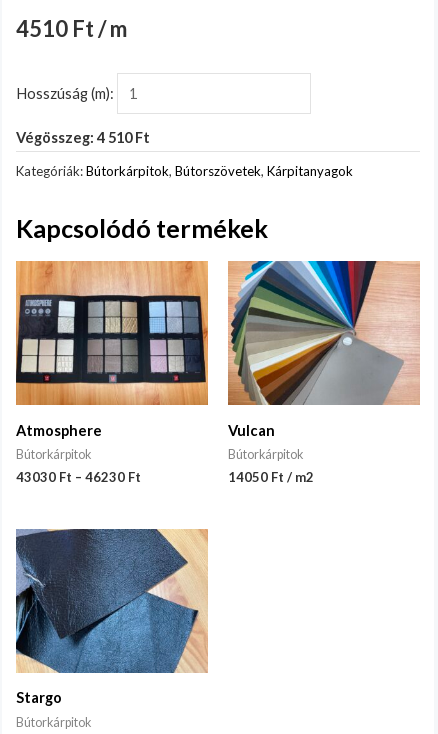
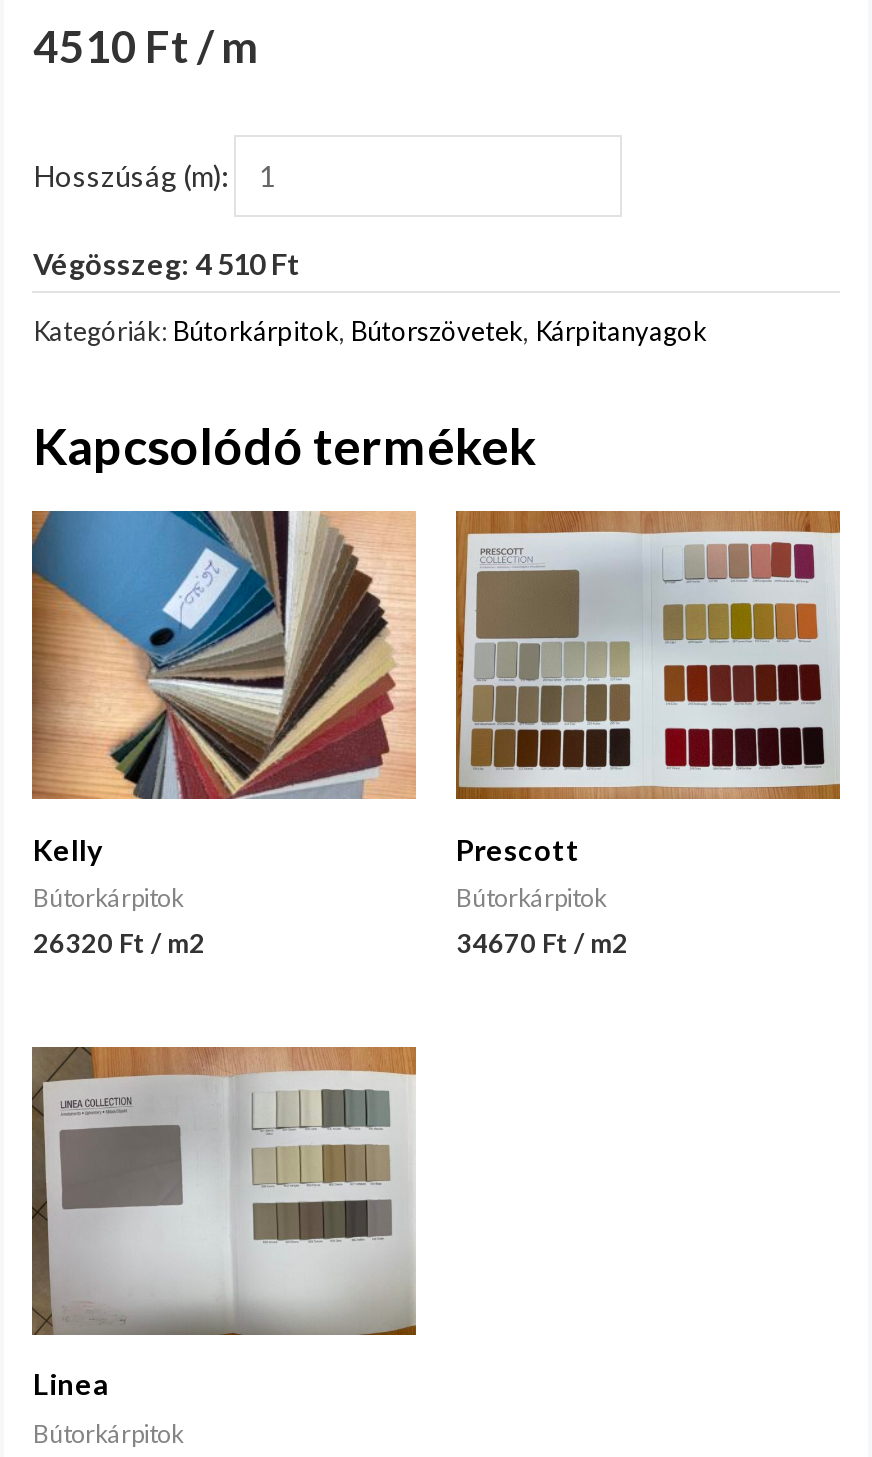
- [image]
- Atmosphere
+ [image]
+ Kelly

- [image]
- Vulcan
+ [image]
+ Prescott

- 43030 Ft – 46230 Ft
+ 26320 Ft / m2

- 14050 Ft / m2
+ 34670 Ft / m2

- [image]
- Stargo
+ [image]
+ Linea
